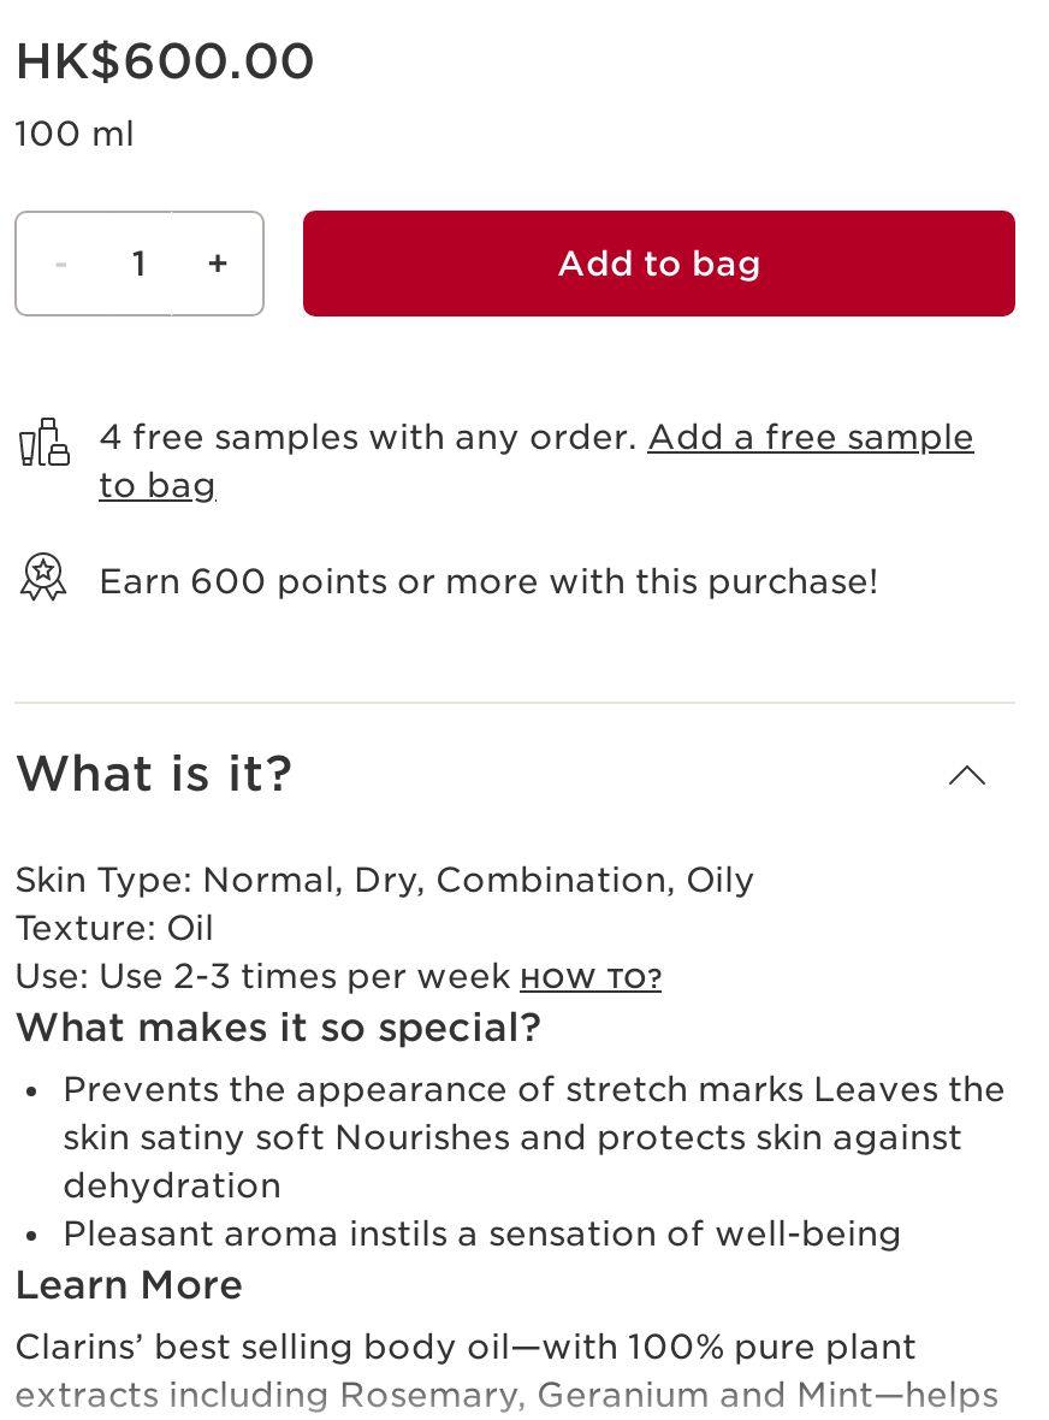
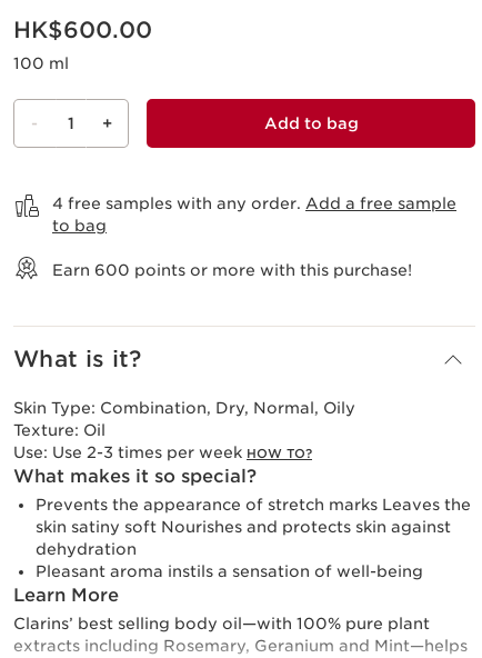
- Skin Type: Normal, Dry, Combination, Oily
+ Skin Type: Combination, Dry, Normal, Oily
